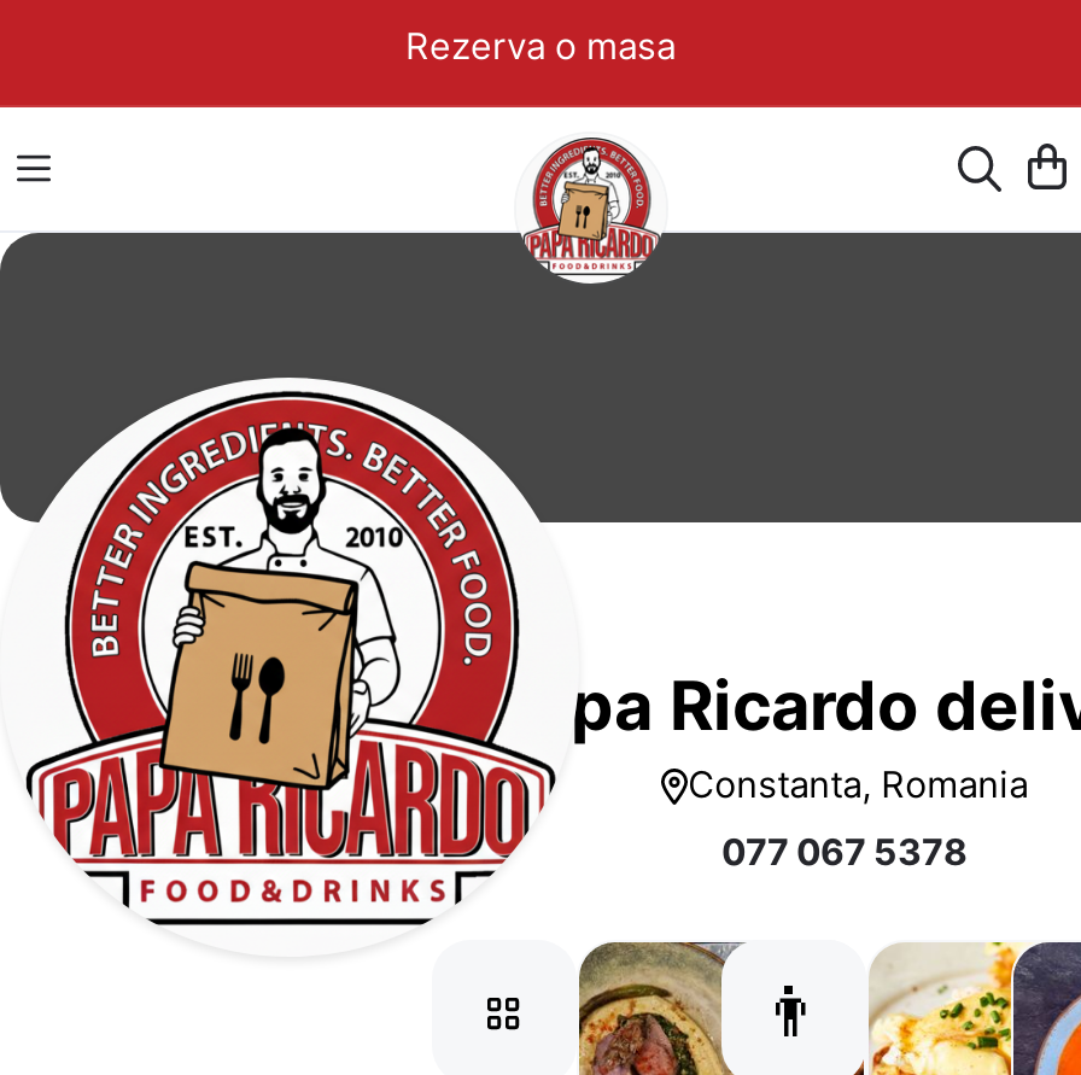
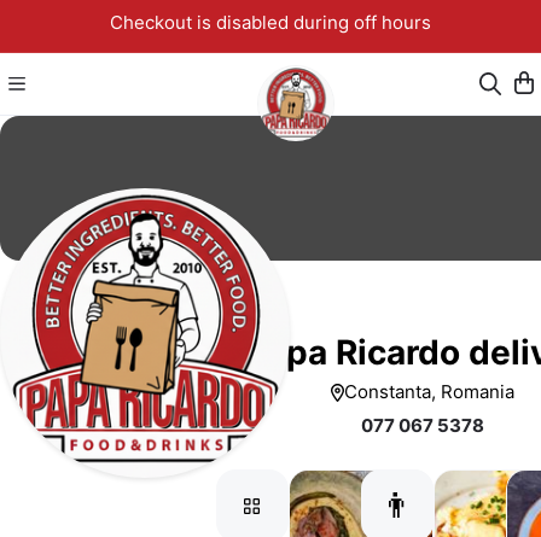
- Rezerva o masa
+ Checkout is disabled during off hours
